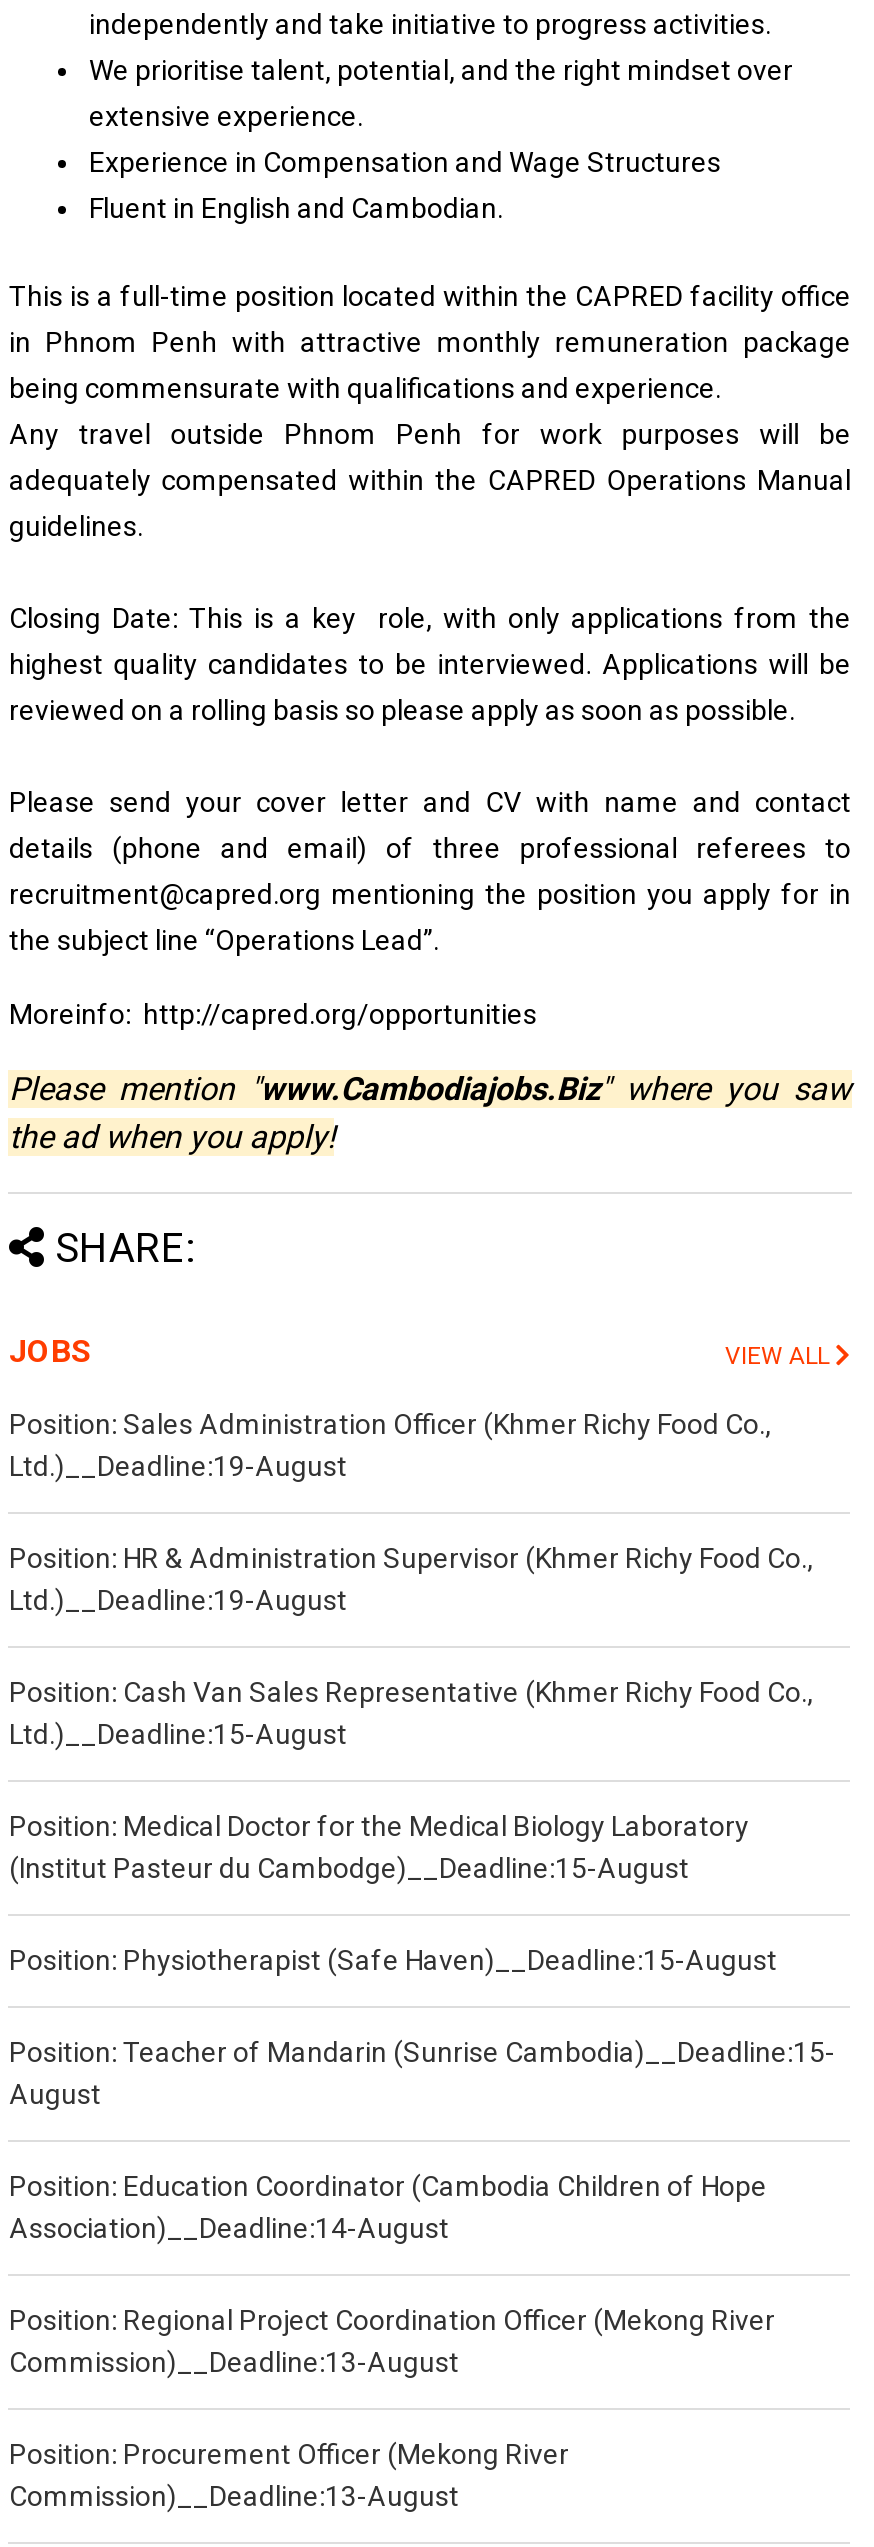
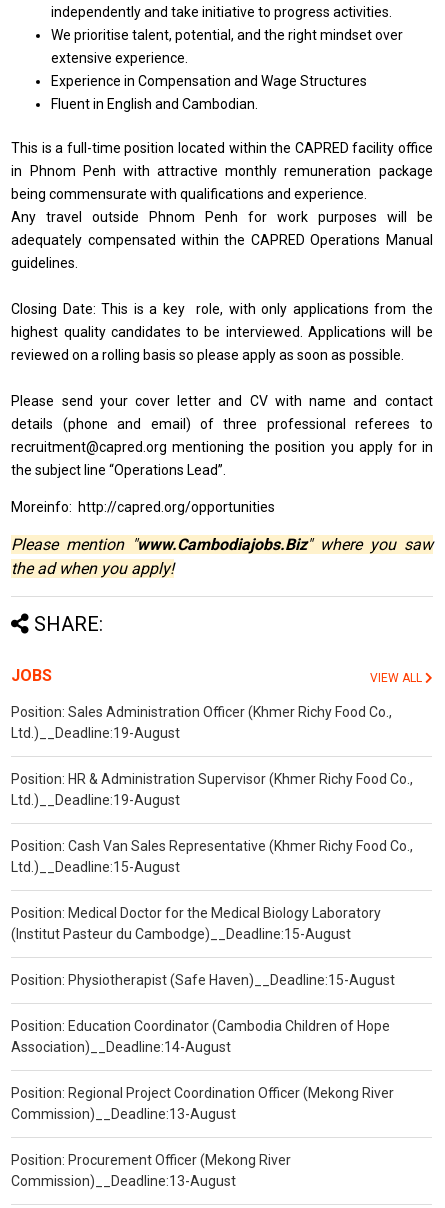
- Position: Teacher of Mandarin (Sunrise Cambodia)__Deadline:15-
- August
